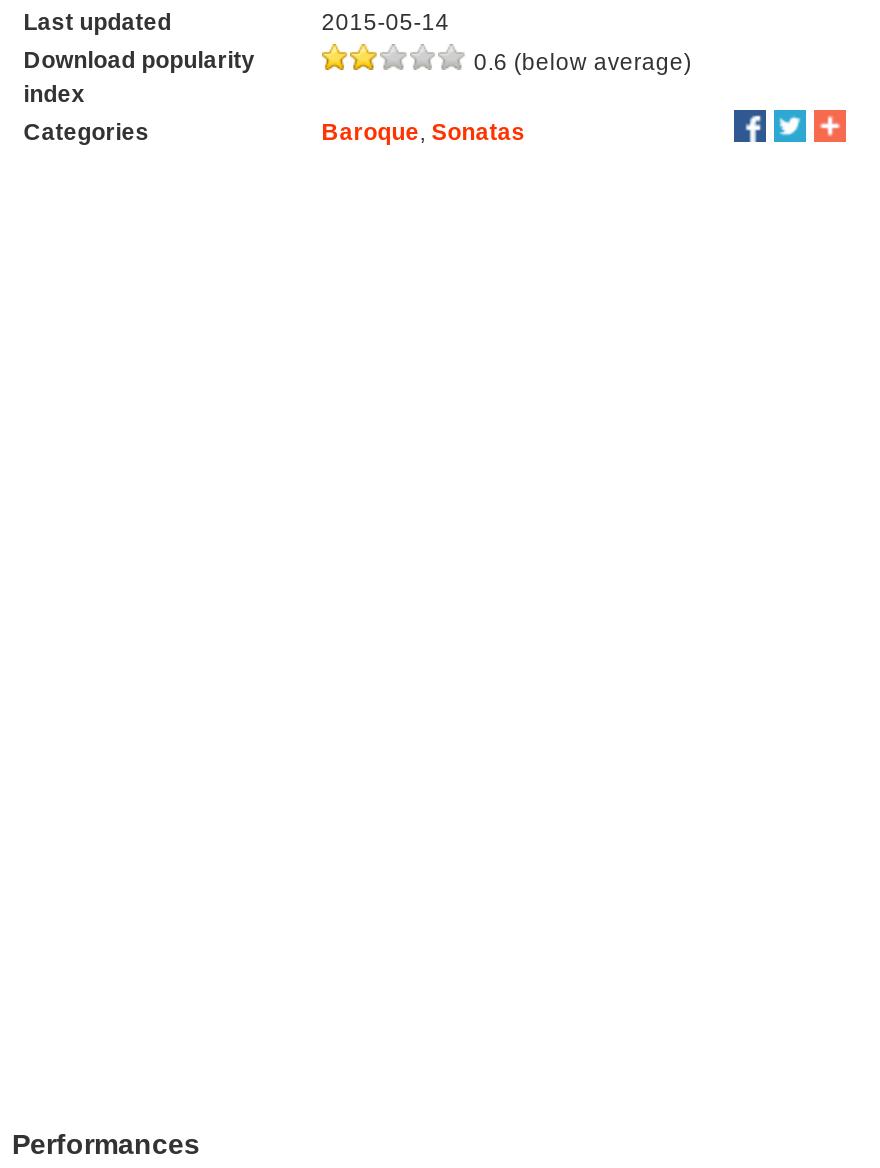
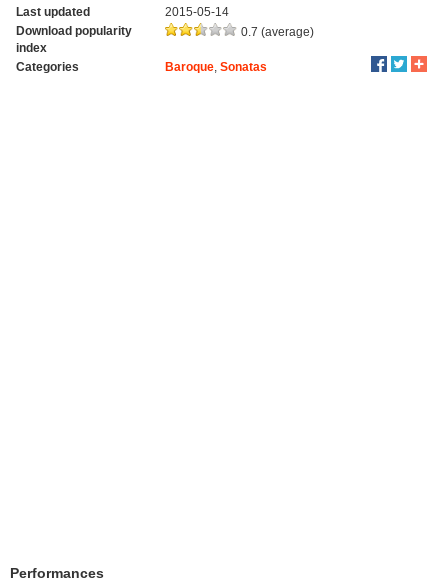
- 0.6 (below average)
+ 0.7 (average)
